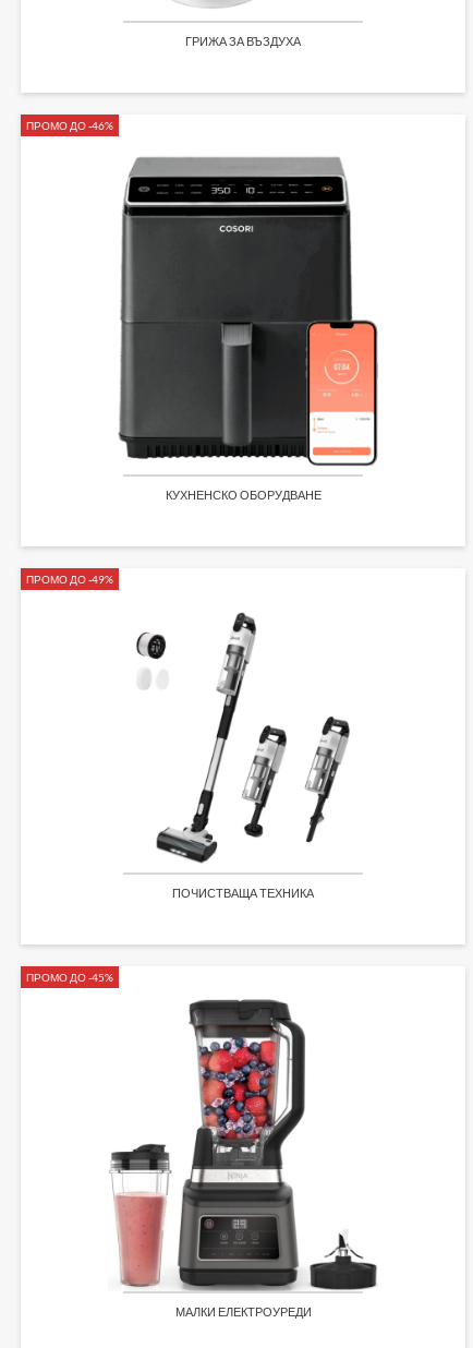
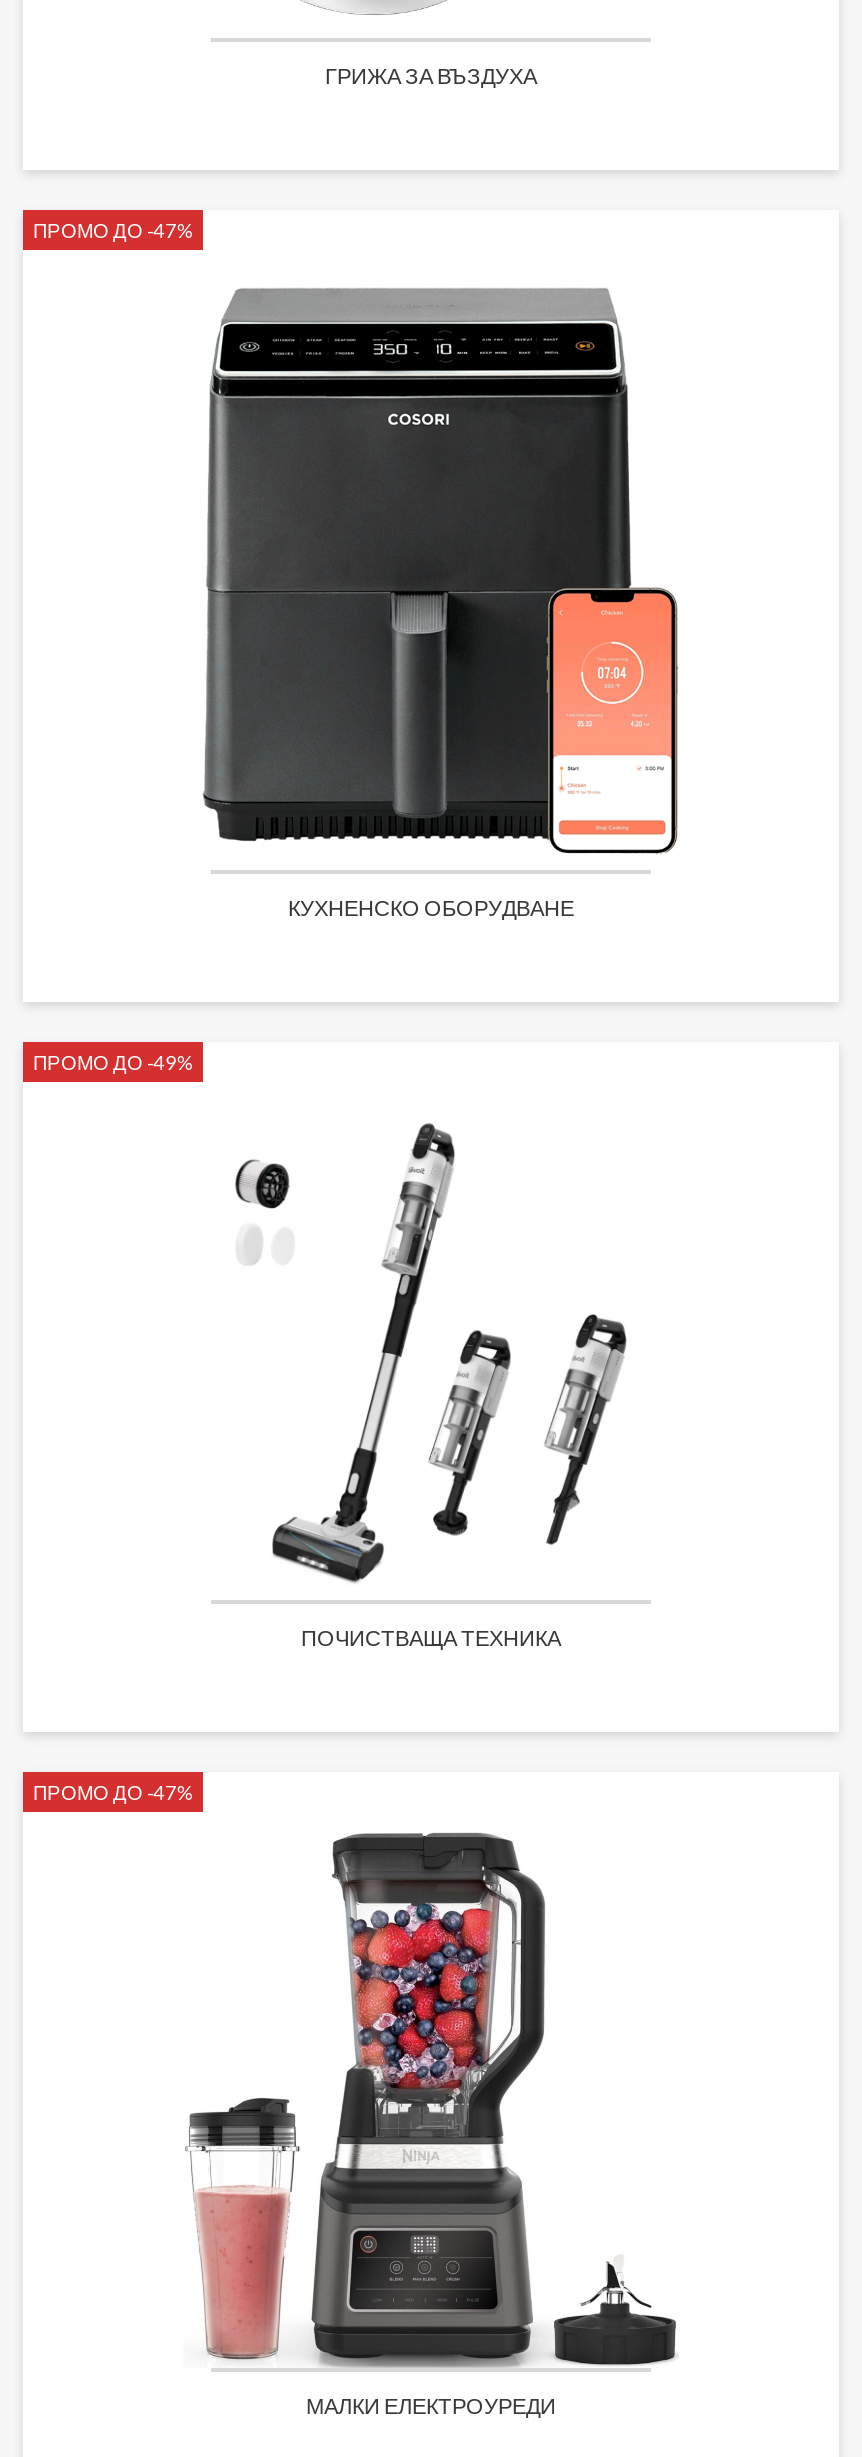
- ПРОМО ДО -46%
+ ПРОМО ДО -47%

- ПРОМО ДО -45%
+ ПРОМО ДО -47%
